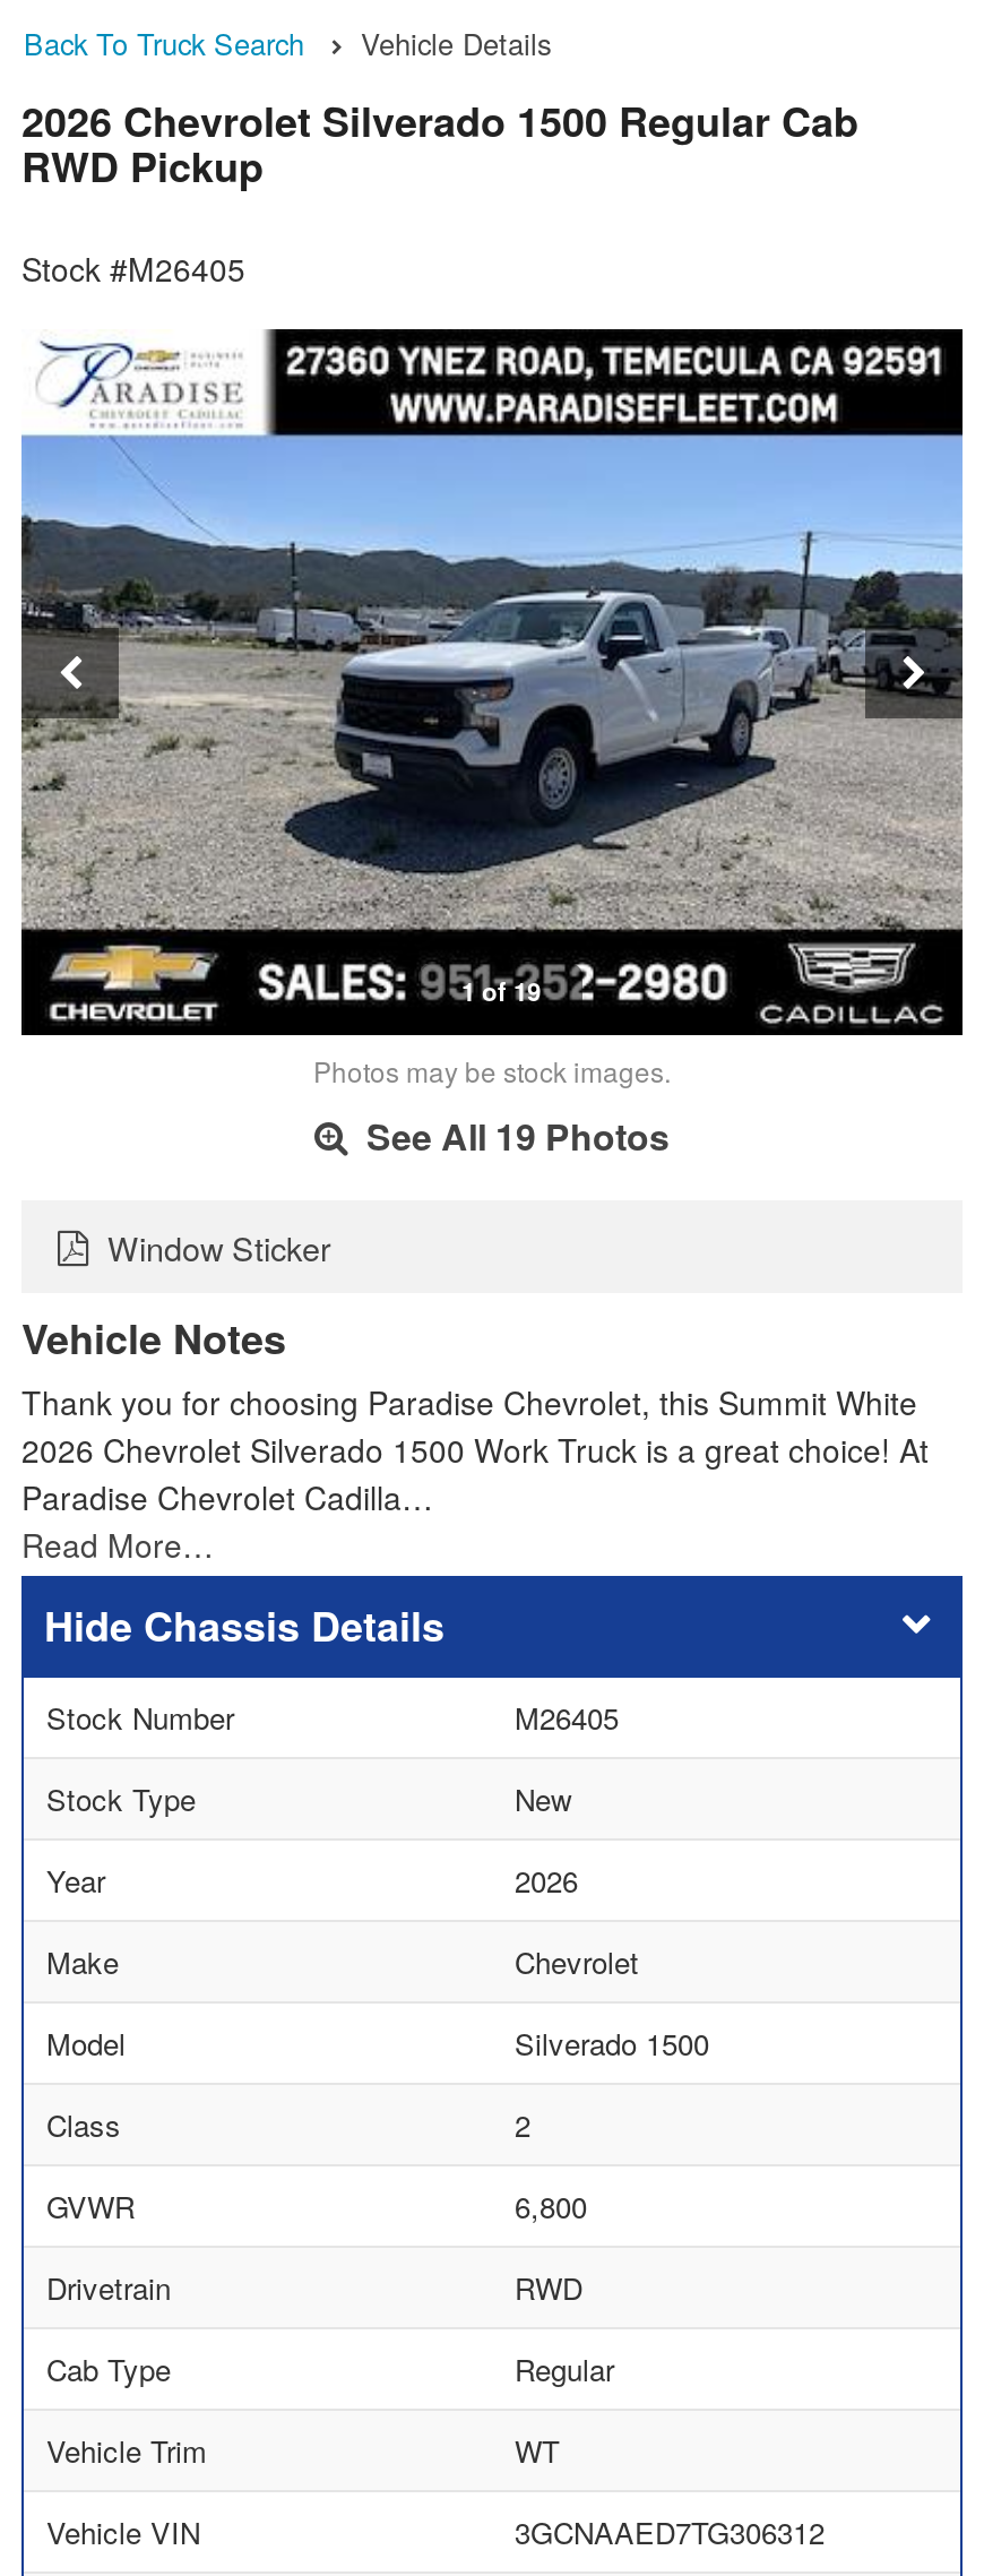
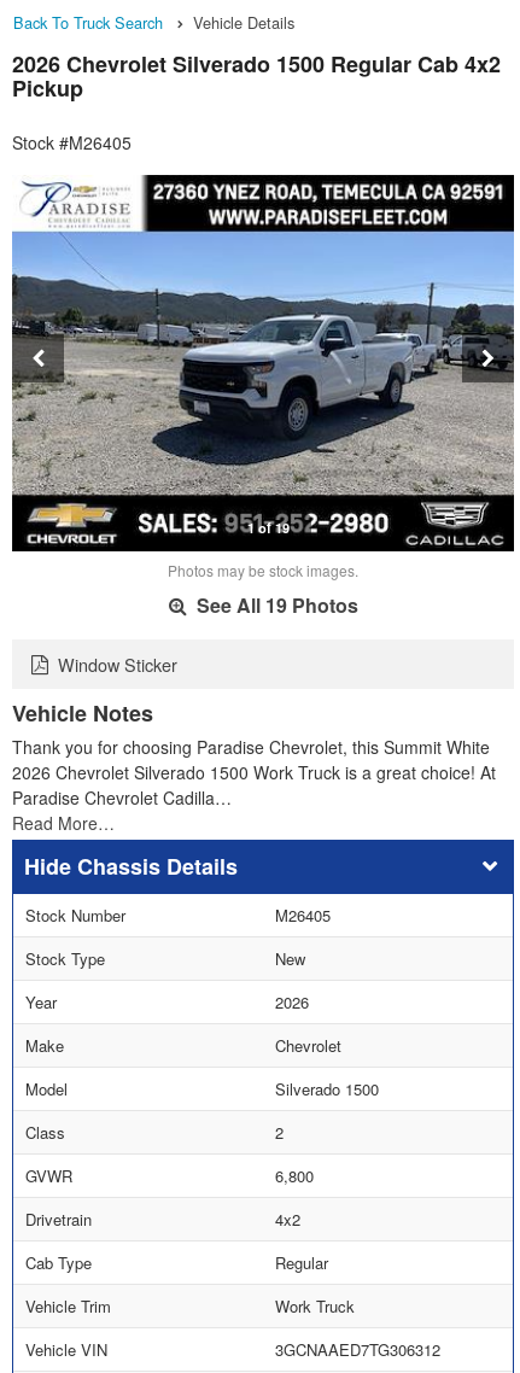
- 2026 Chevrolet Silverado 1500 Regular Cab
- RWD Pickup
+ 2026 Chevrolet Silverado 1500 Regular Cab 4x2
+ Pickup

- RWD
+ 4x2

- WT
+ Work Truck
